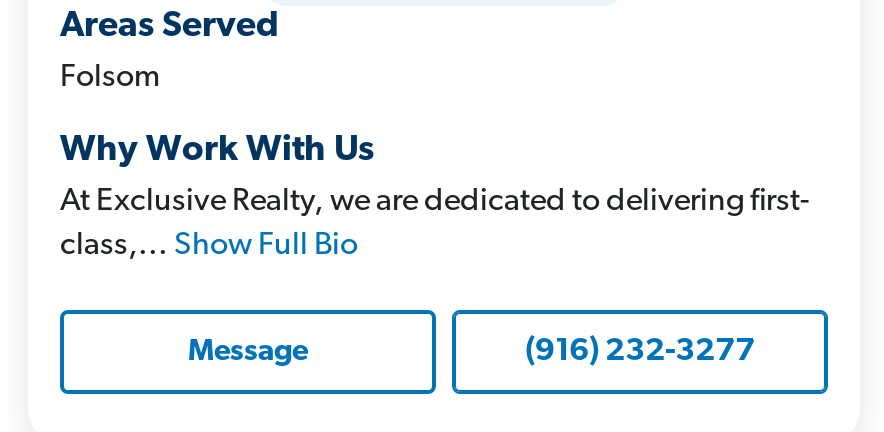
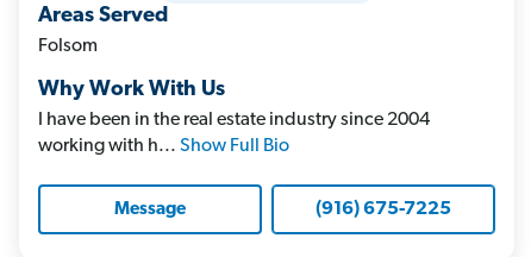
- At Exclusive Realty, we are dedicated to delivering first-
- class,... Show Full Bio
+ I have been in the real estate industry since 2004
+ working with h... Show Full Bio

- (916) 232-3277
+ (916) 675-7225
